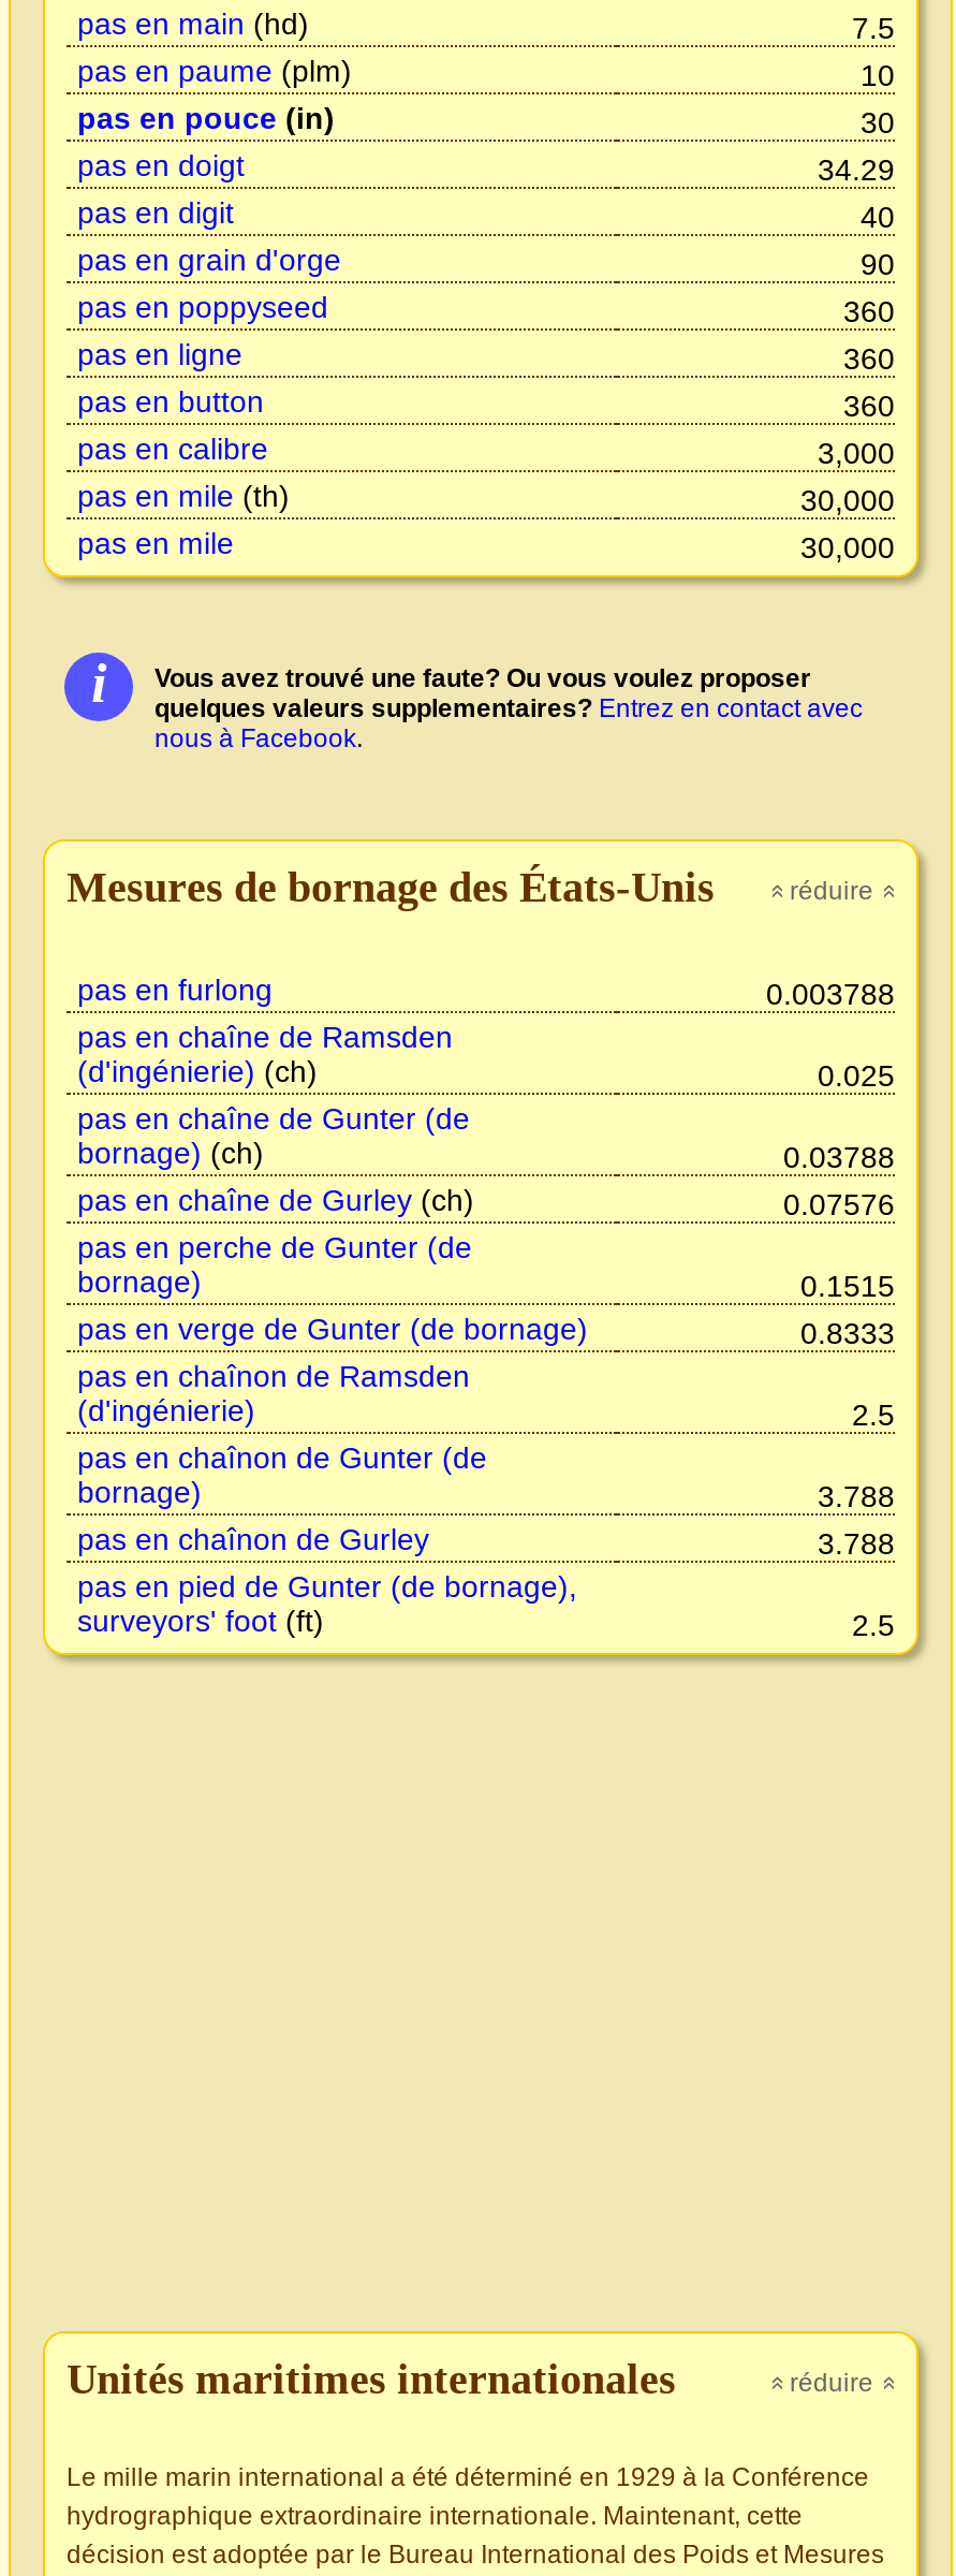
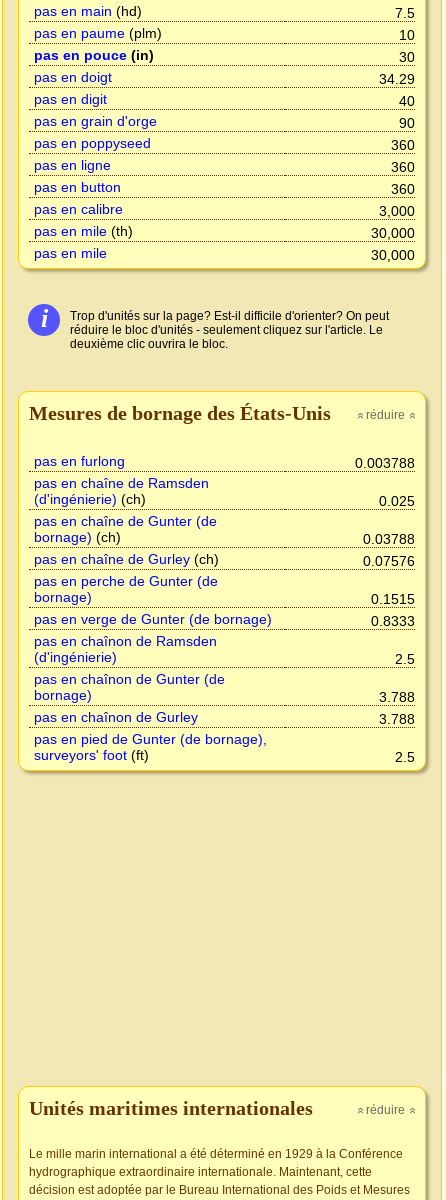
- Vous avez trouvé une faute? Ou vous voulez proposer
- quelques valeurs supplementaires? Entrez en contact avec
- nous à Facebook.
+ Trop d'unités sur la page? Est-il difficile d'orienter? On peut
+ réduire le bloc d'unités - seulement cliquez sur l'article. Le
+ deuxième clic ouvrira le bloc.
